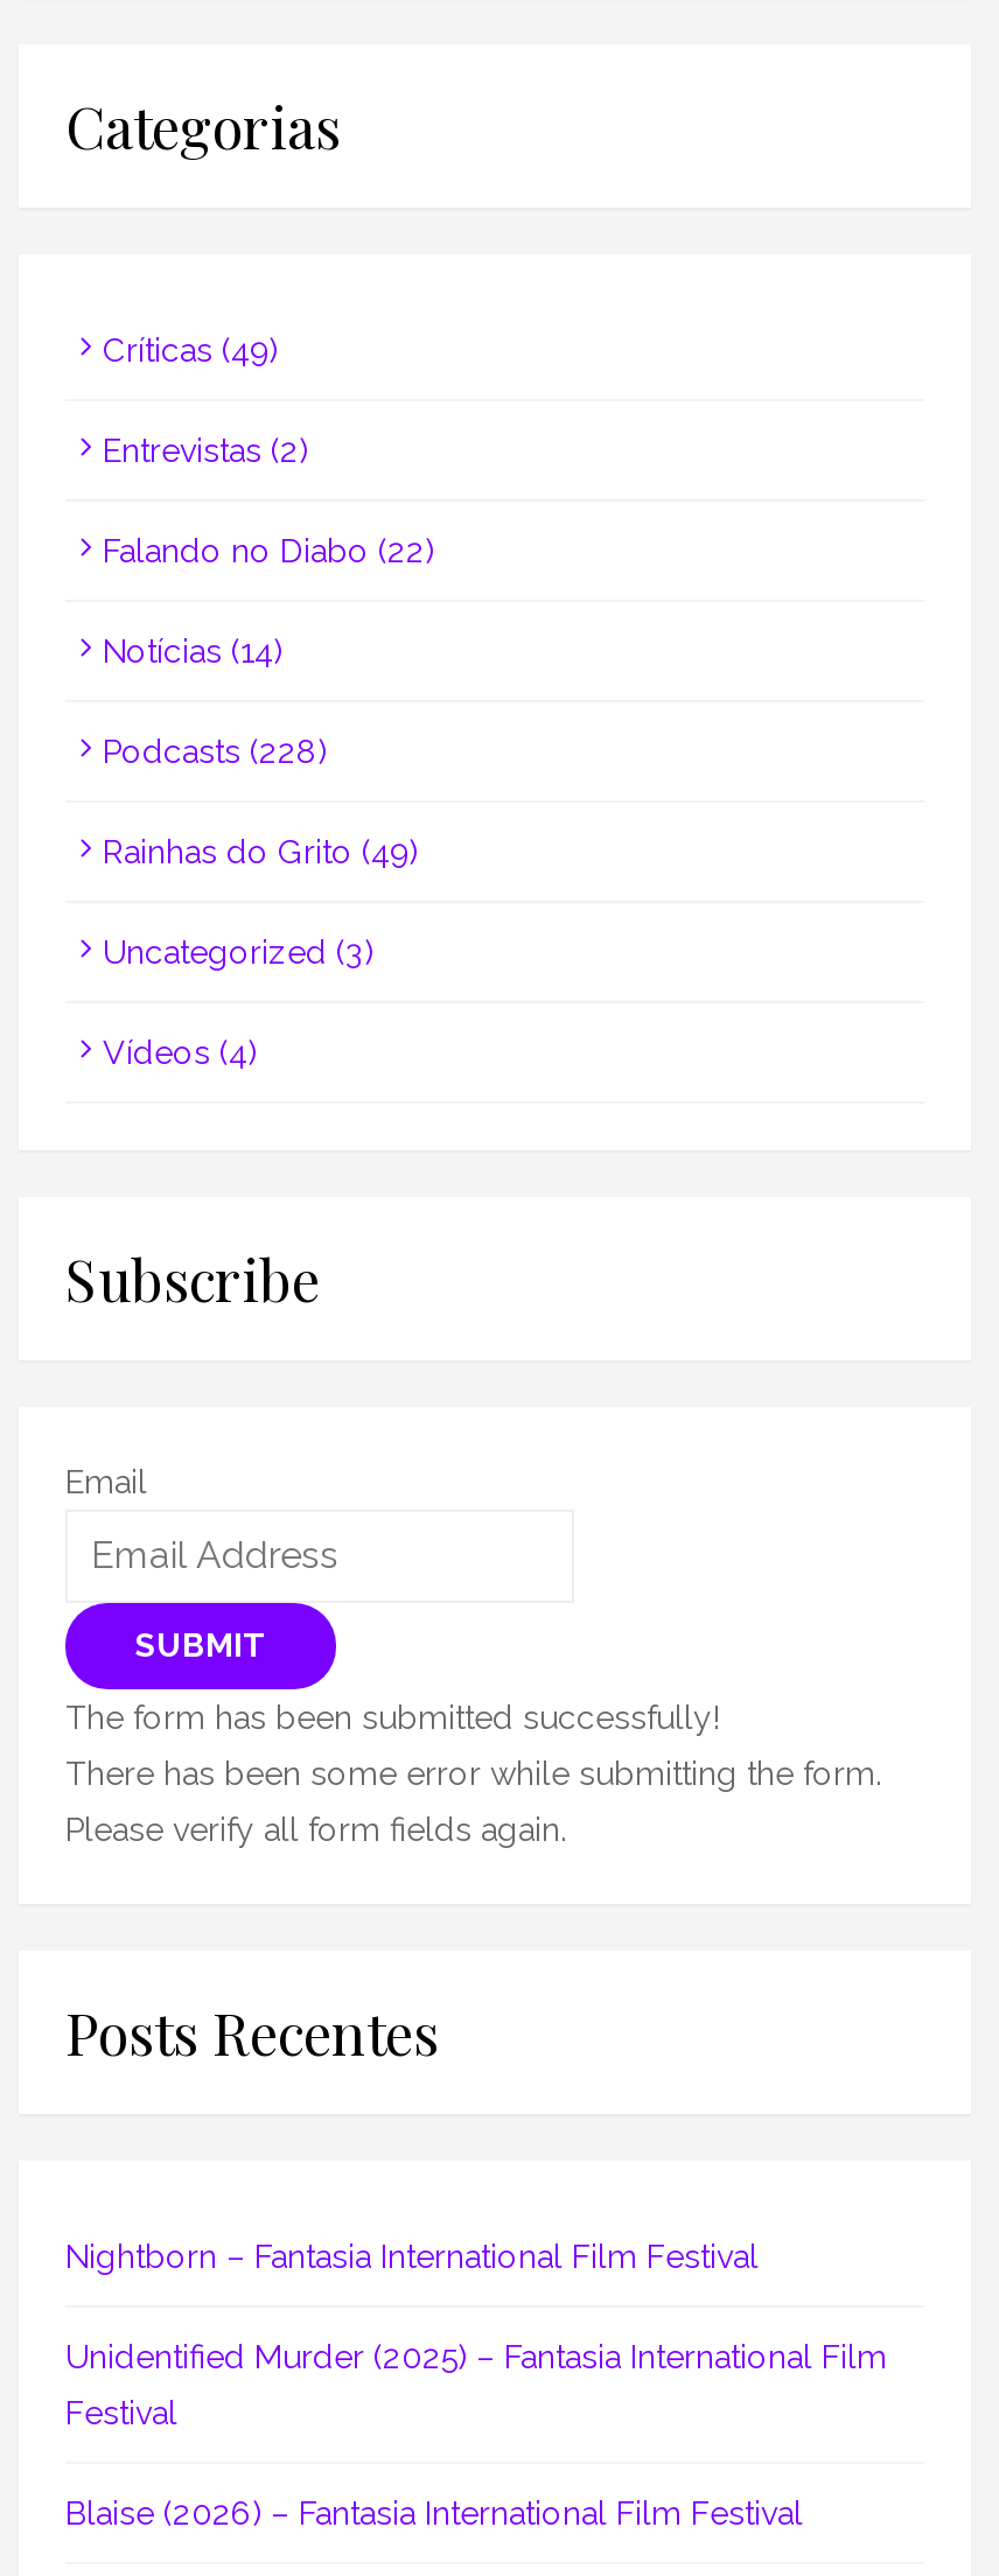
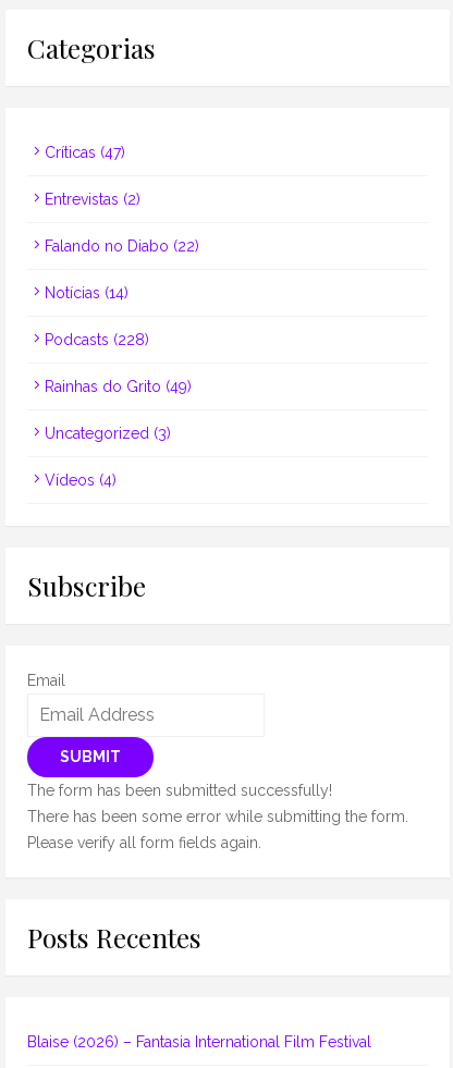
- Críticas (49)
+ Críticas (47)

- Nightborn – Fantasia International Film Festival
- Unidentified Murder (2025) – Fantasia International Film
- Festival
